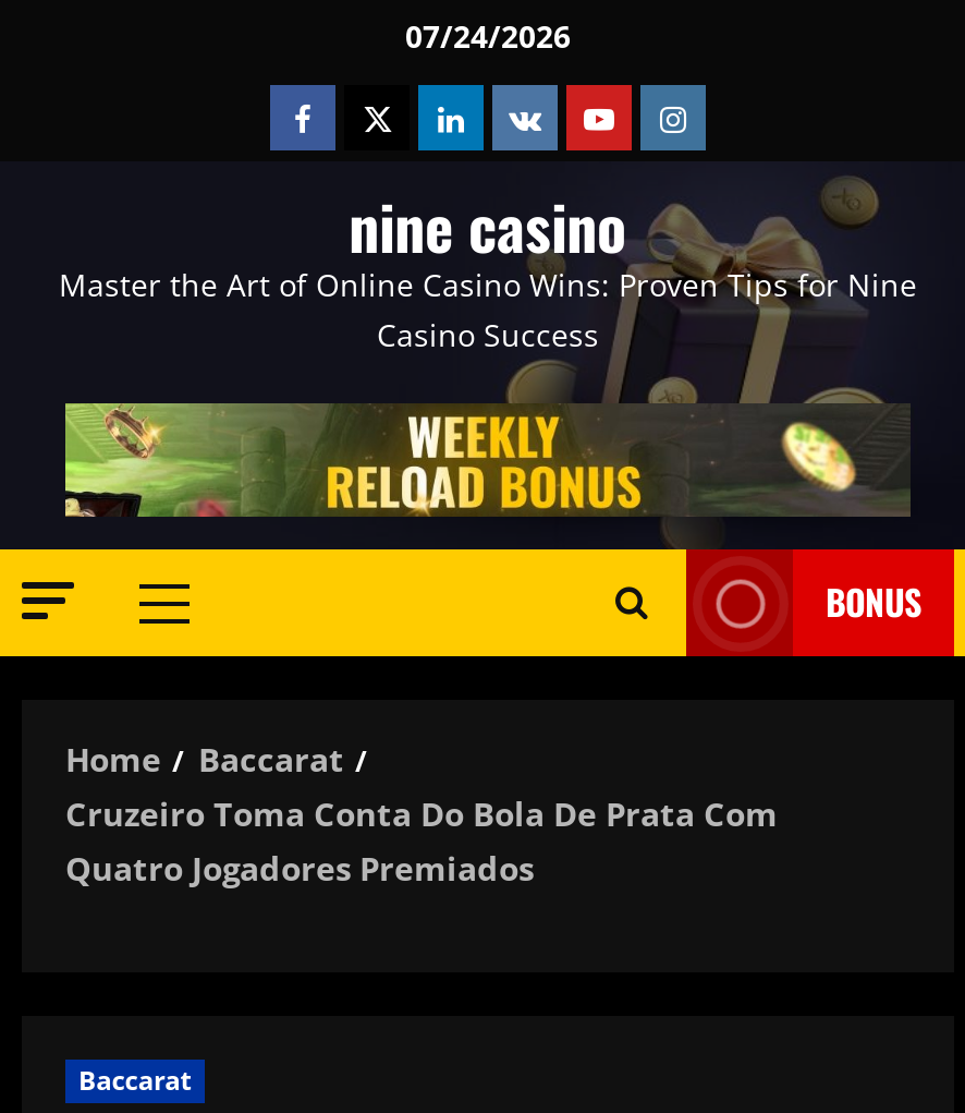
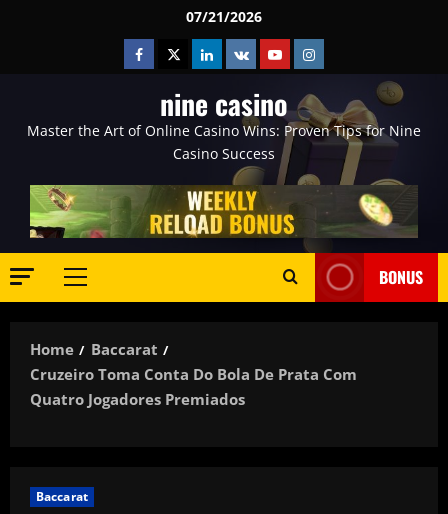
- 07/24/2026
+ 07/21/2026
